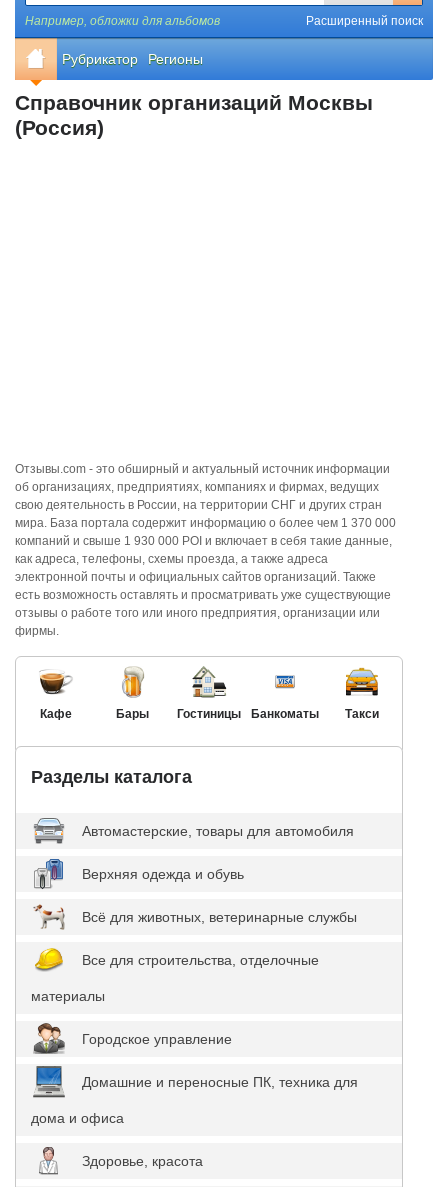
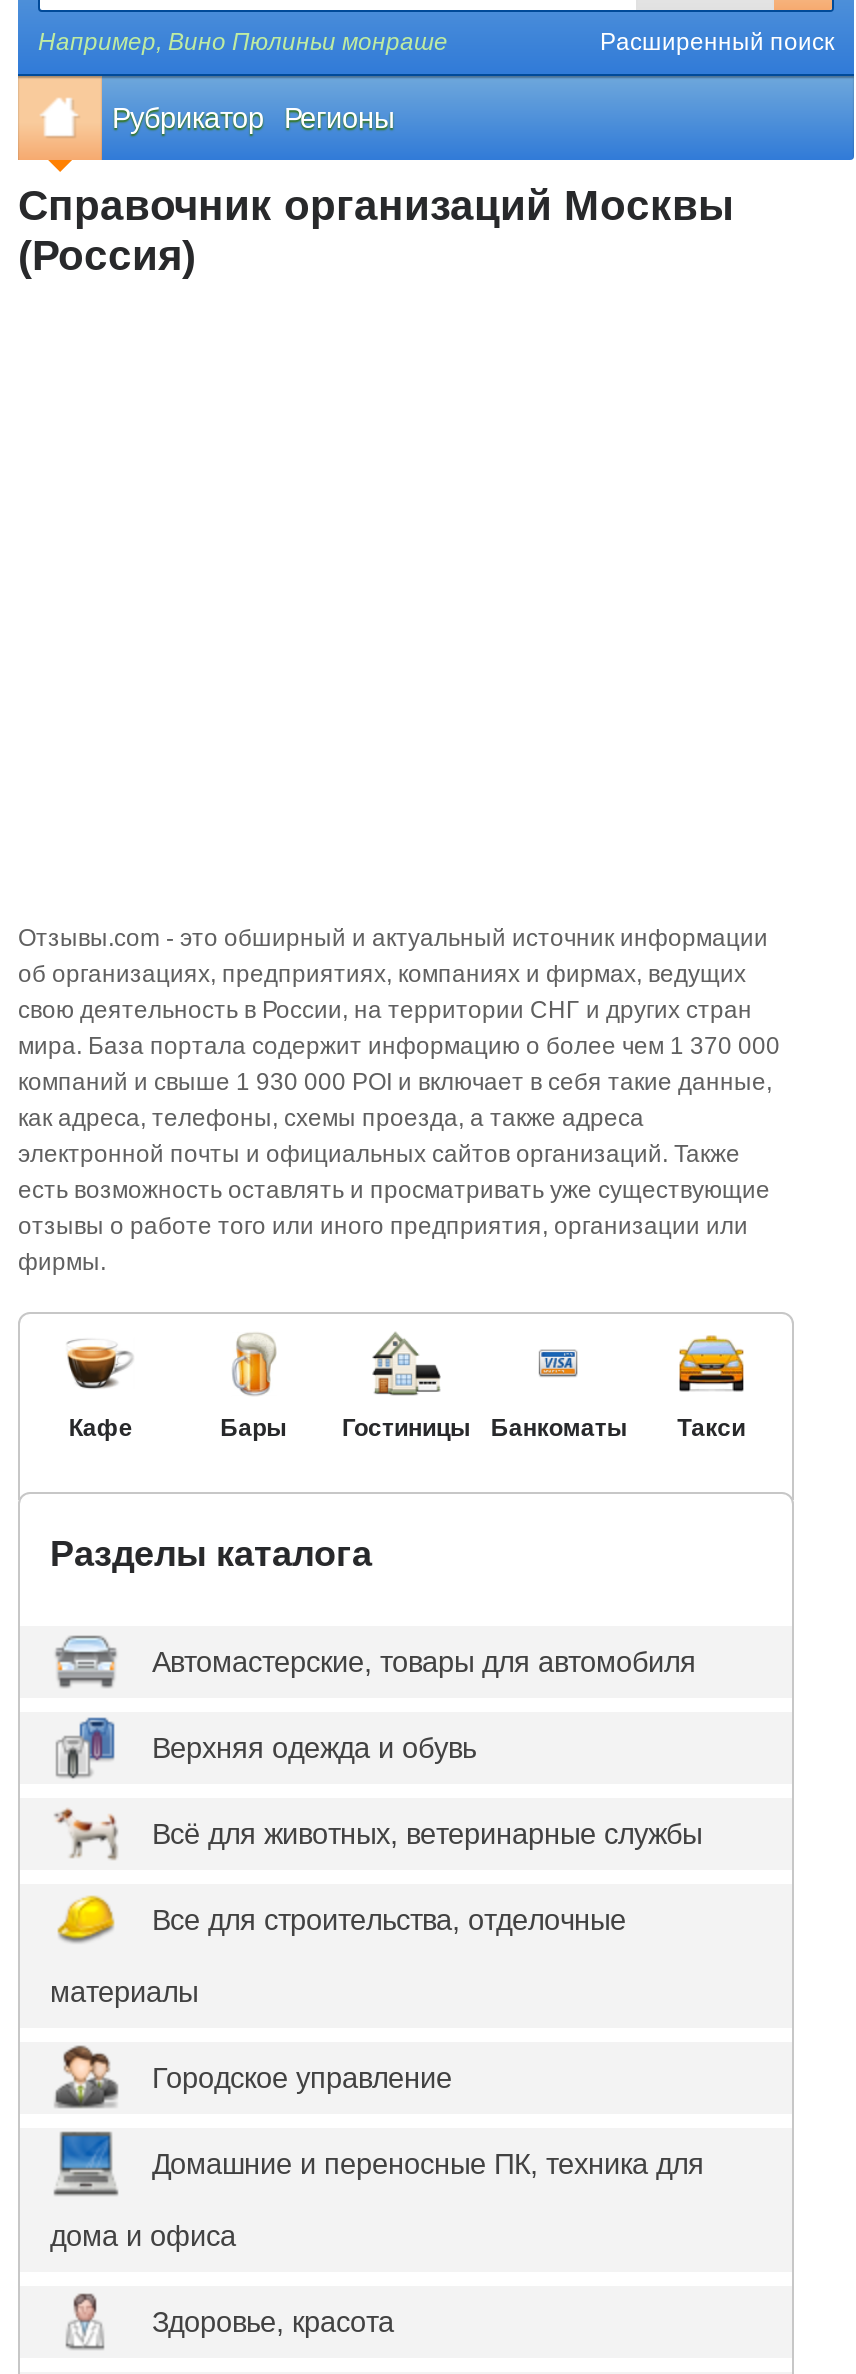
- Например, обложки для альбомов
+ Например, Вино Пюлиньи монраше
